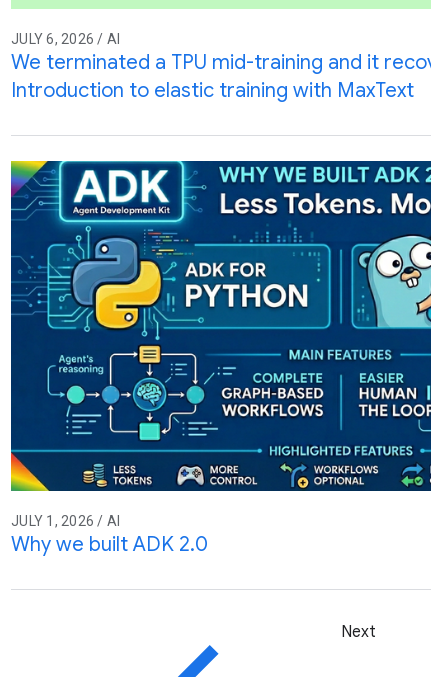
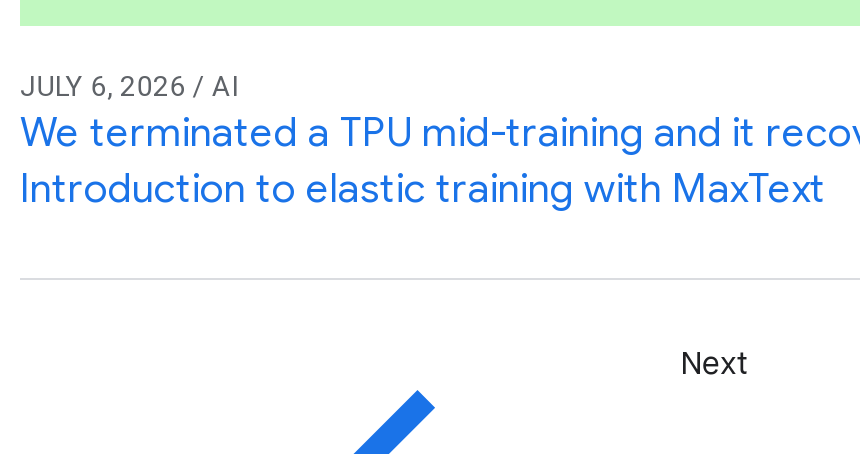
- [image]
- JULY 1, 2026 / AI
- Why we built ADK 2.0
